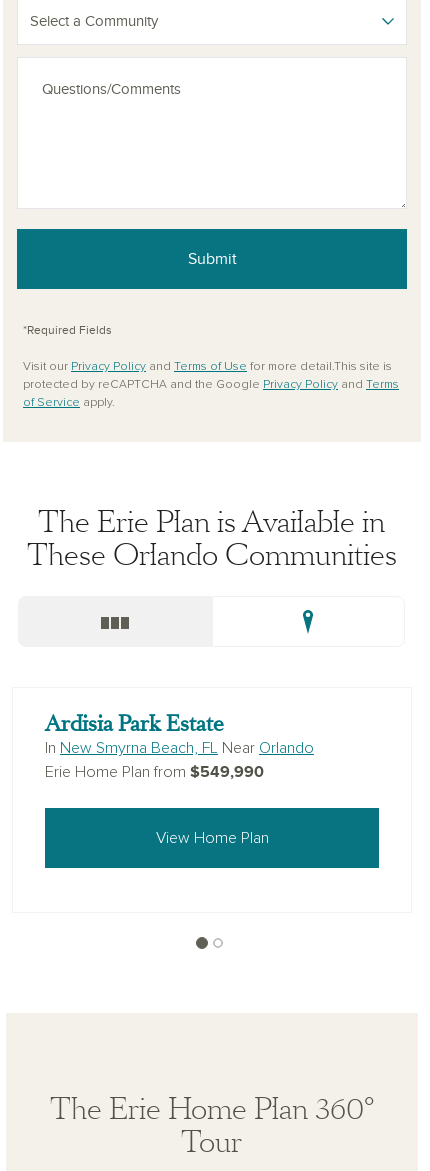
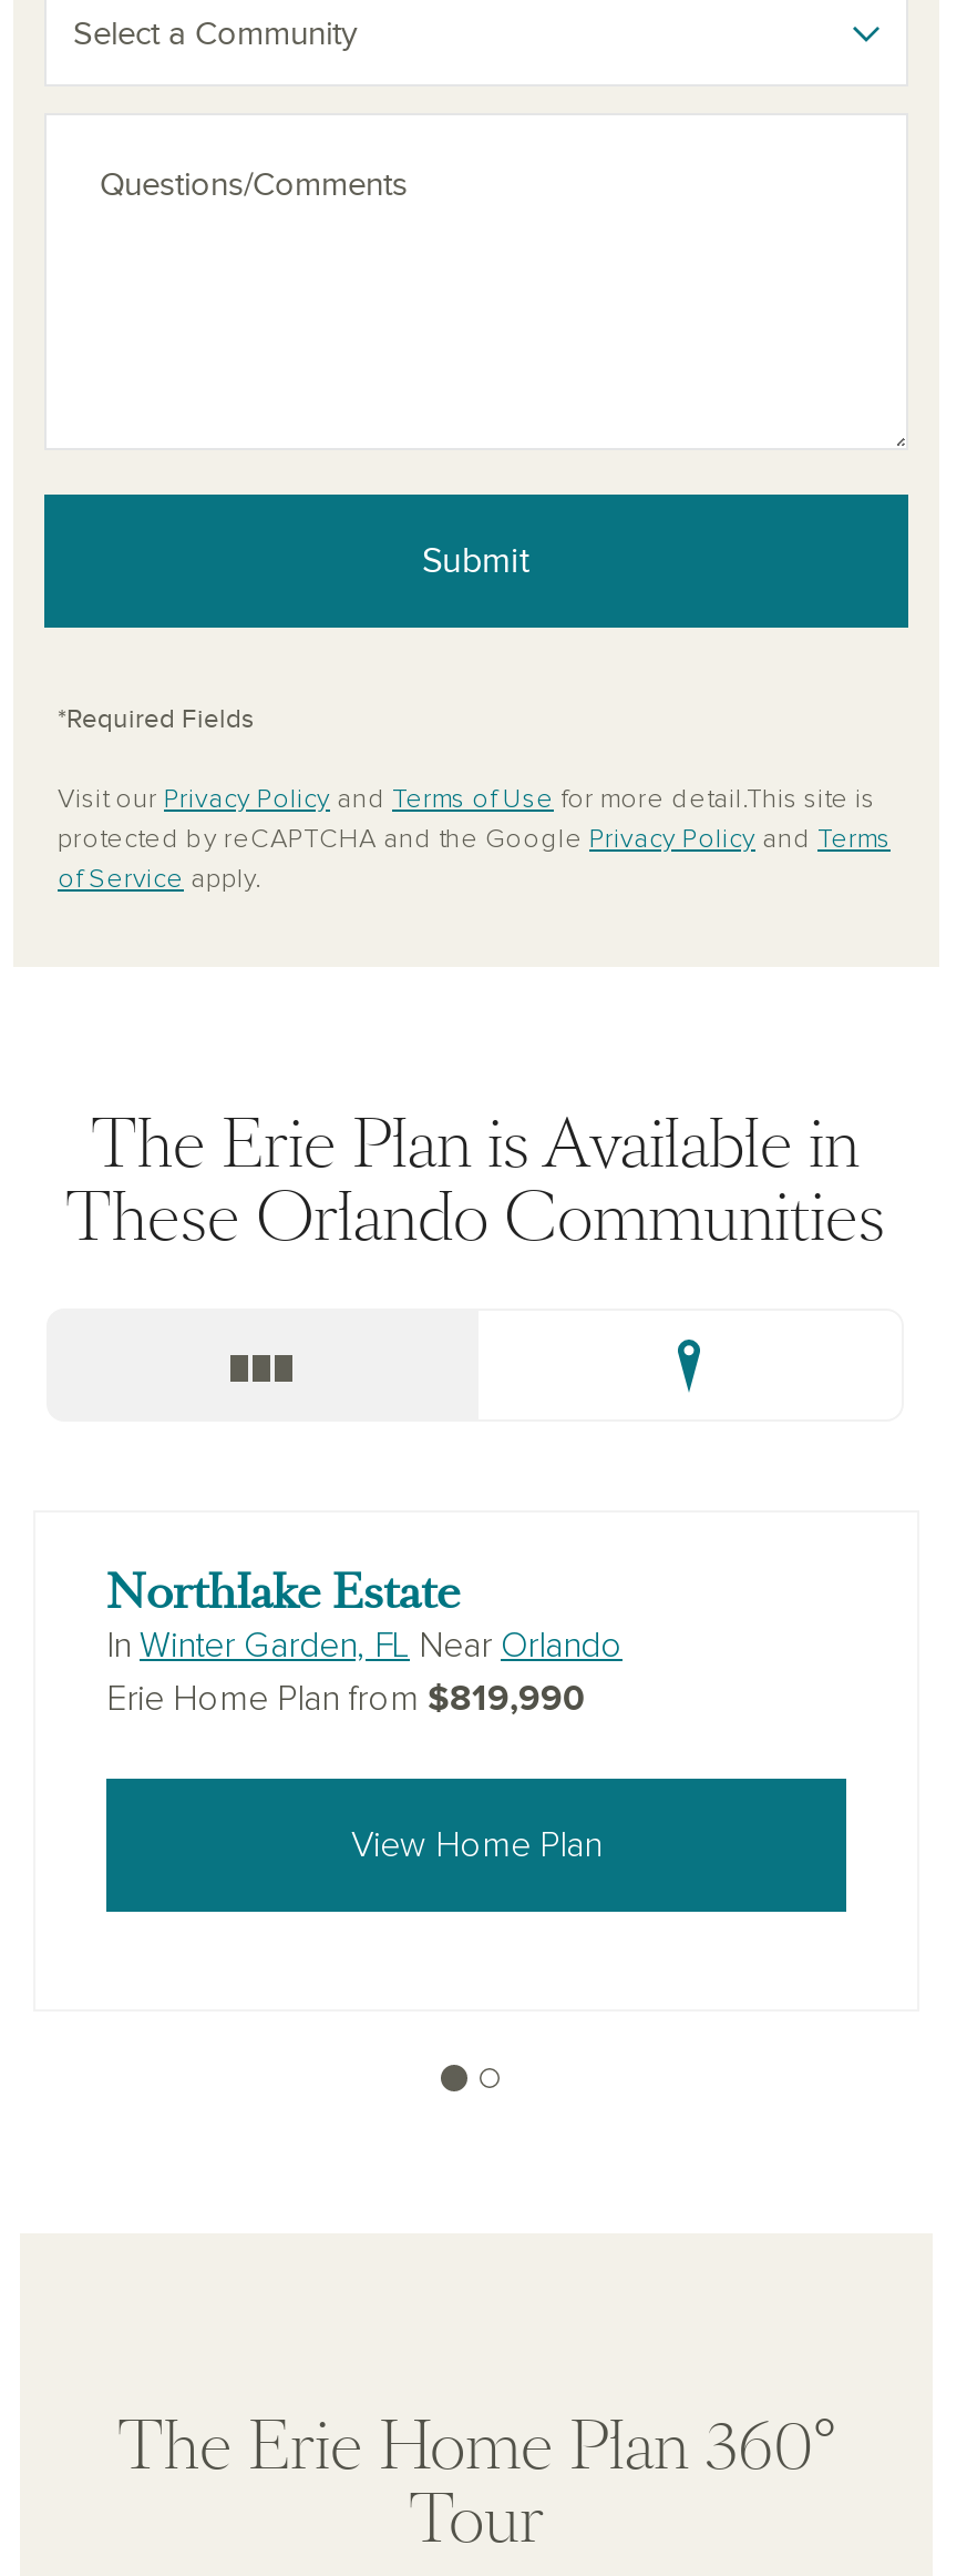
- Ardisia Park Estate
- In New Smyrna Beach, FL Near Orlando
- Erie Home Plan from $549,990
+ Northlake Estate
+ In Winter Garden, FL Near Orlando
+ Erie Home Plan from $819,990
